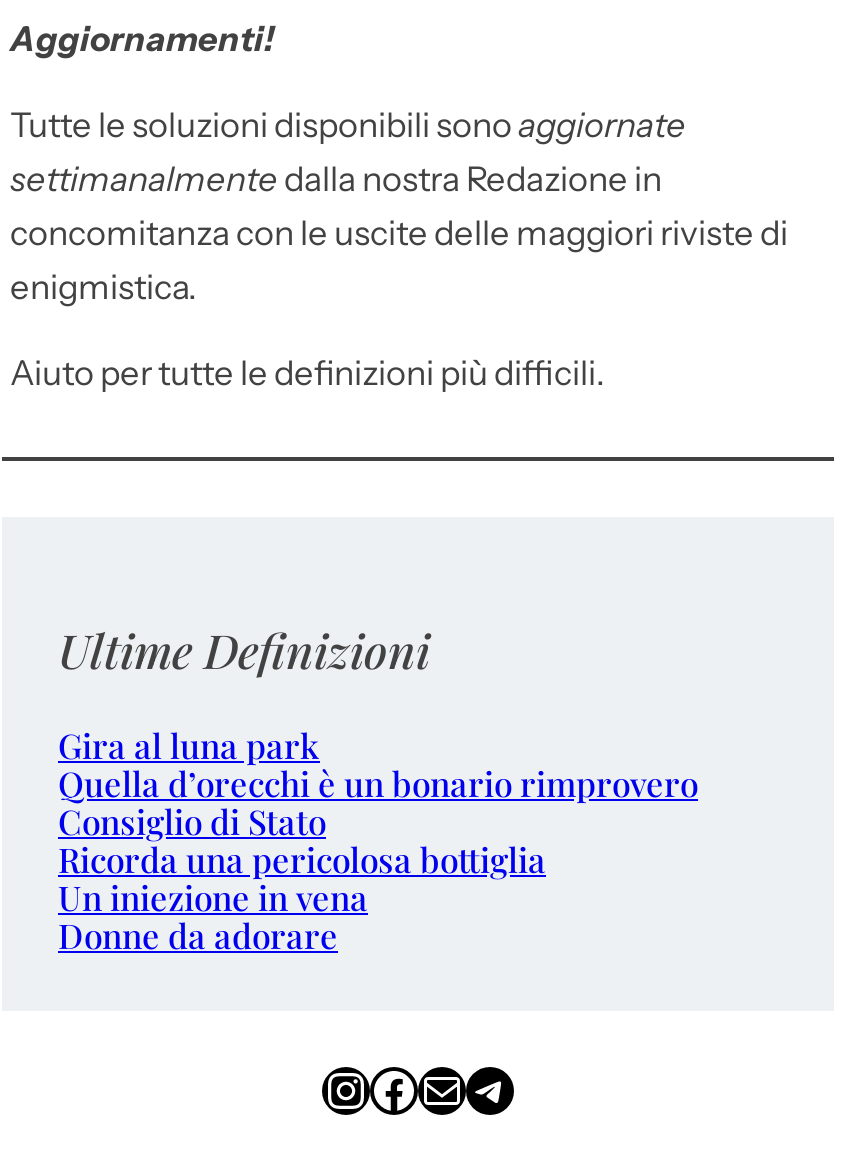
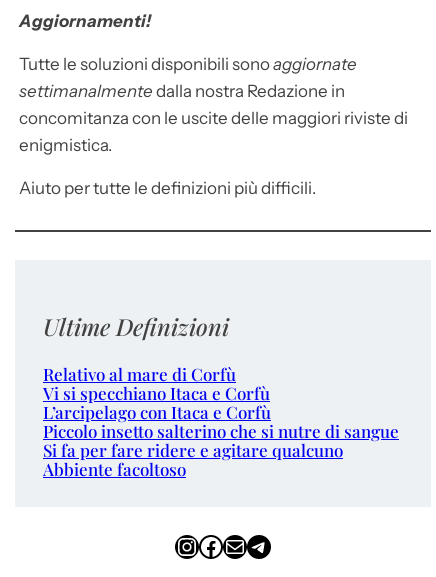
- Gira al luna park
- Quella d’orecchi è un bonario rimprovero
- Consiglio di Stato
- Ricorda una pericolosa bottiglia
- Un iniezione in vena
- Donne da adorare
+ Relativo al mare di Corfù
+ Vi si specchiano Itaca e Corfù
+ L’arcipelago con Itaca e Corfù
+ Piccolo insetto salterino che si nutre di sangue
+ Si fa per fare ridere e agitare qualcuno
+ Abbiente facoltoso
